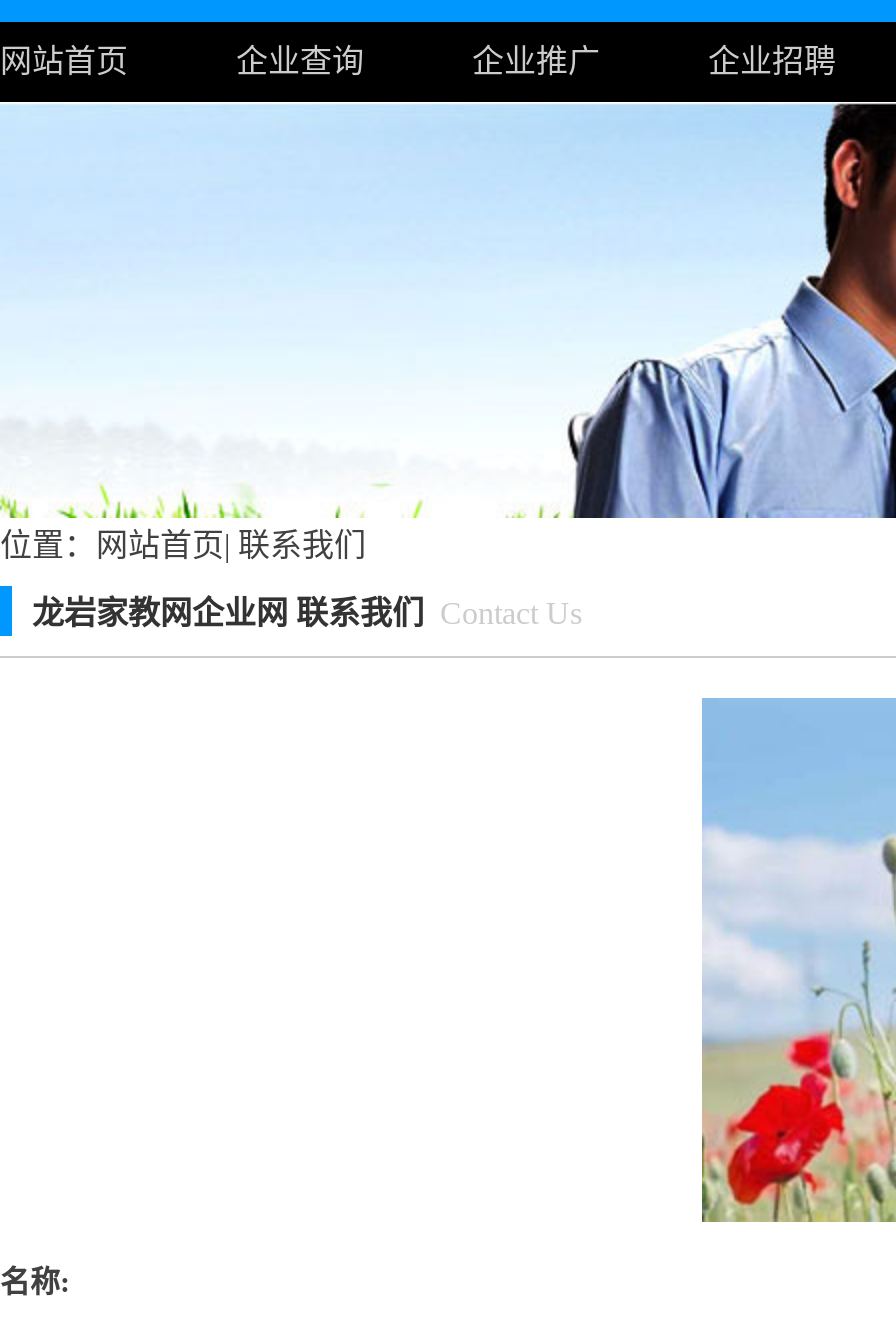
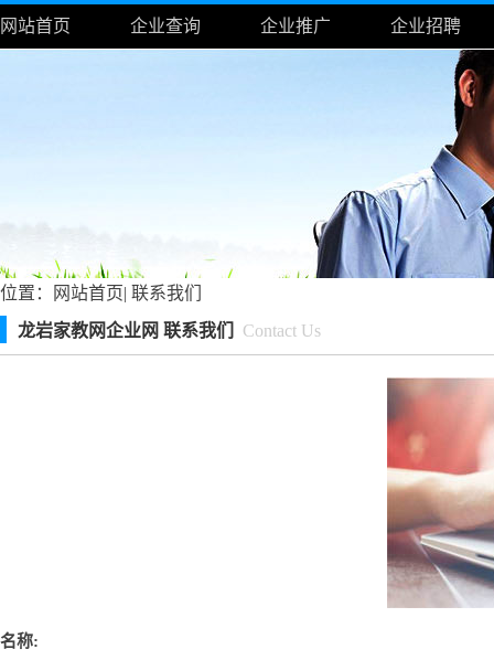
- [image]
+ [image]
